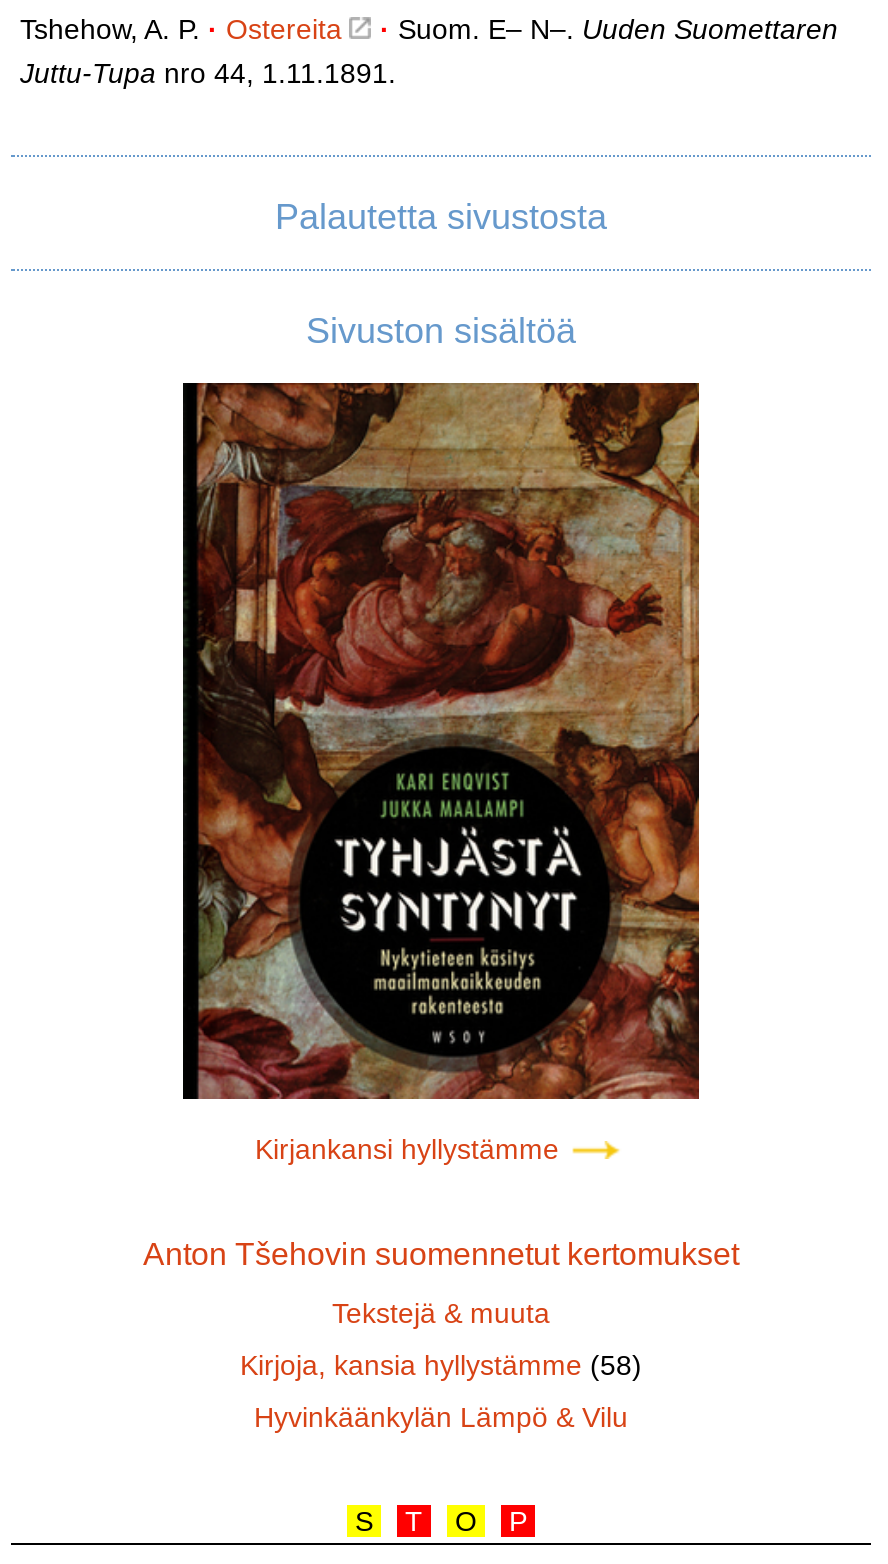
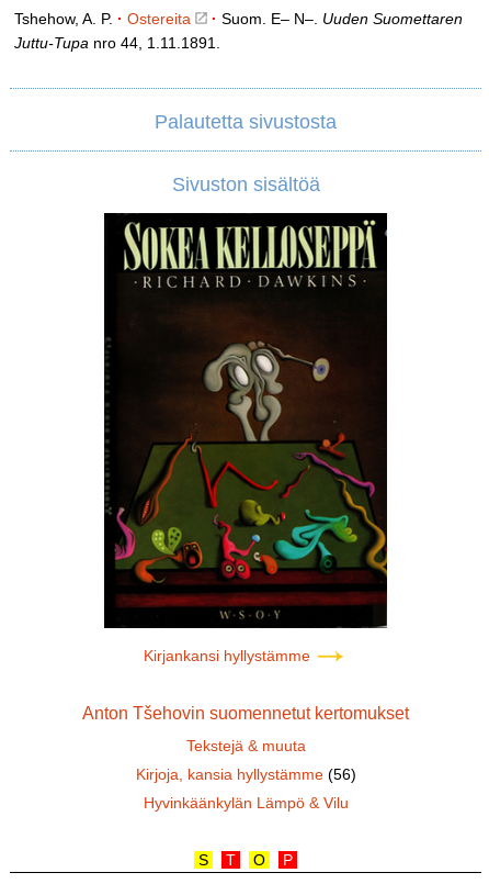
- [image]
+ [image]

- Kirjoja, kansia hyllystämme (58)
+ Kirjoja, kansia hyllystämme (56)
